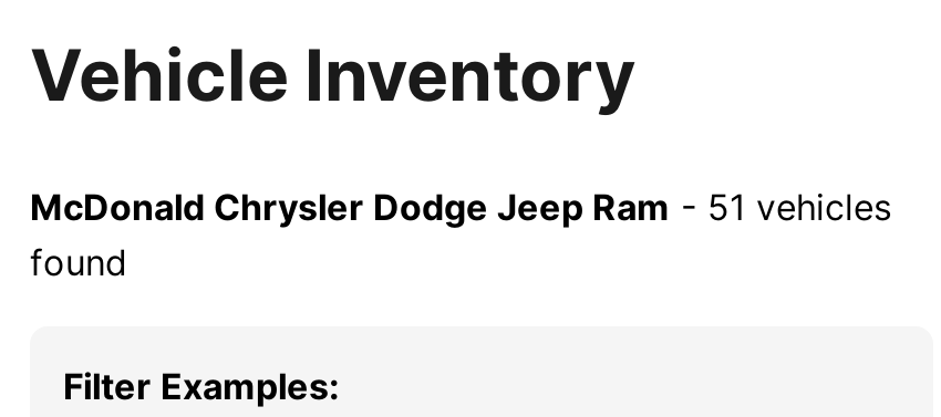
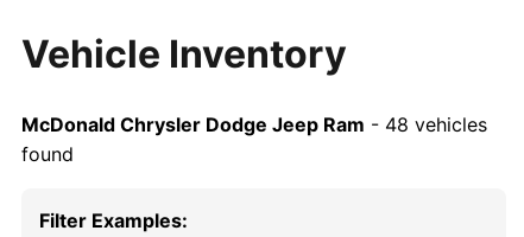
- McDonald Chrysler Dodge Jeep Ram - 51 vehicles
+ McDonald Chrysler Dodge Jeep Ram - 48 vehicles
